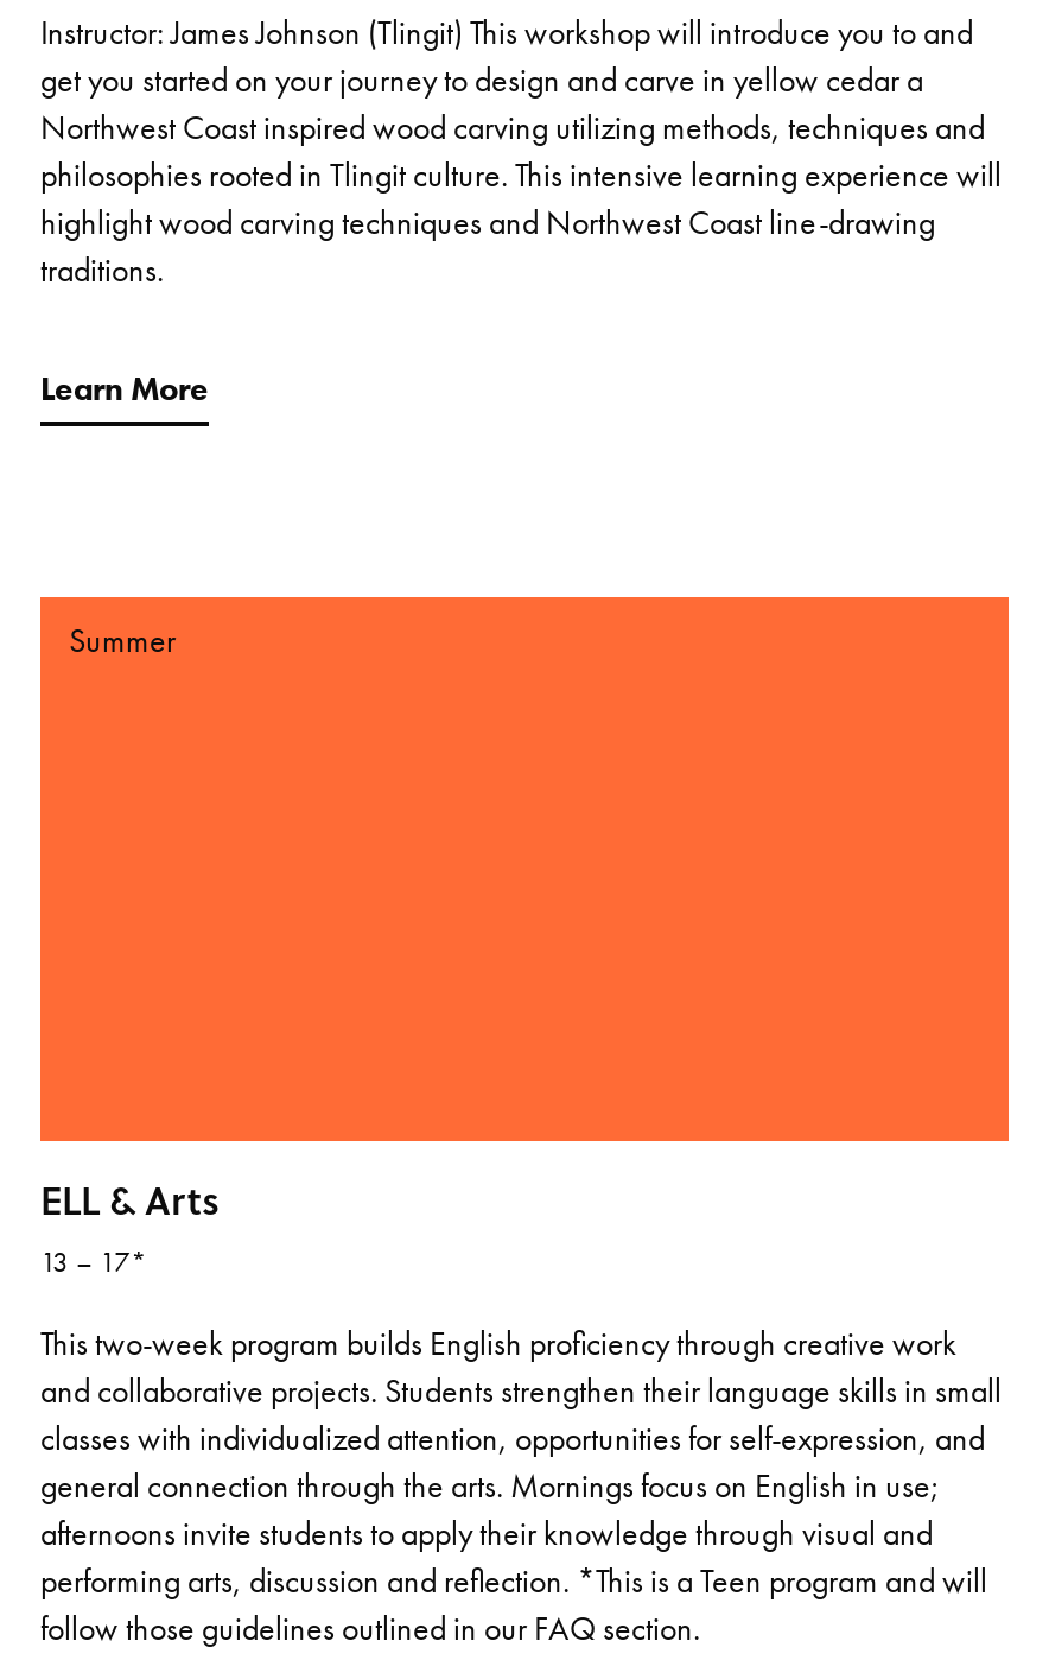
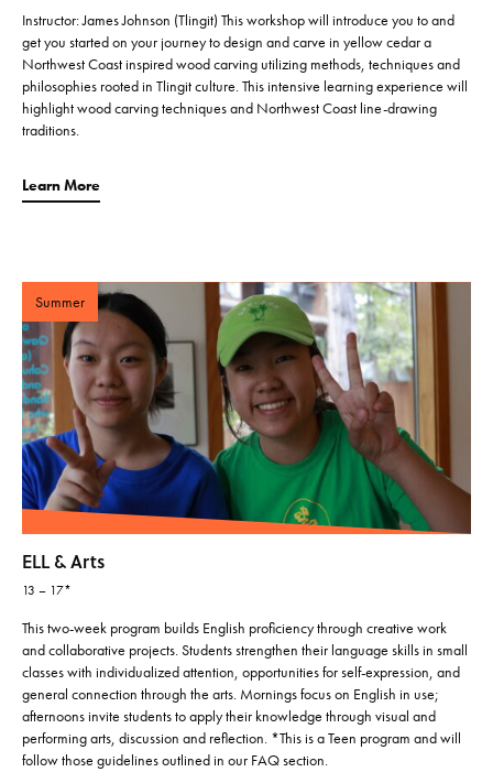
+ [image]
